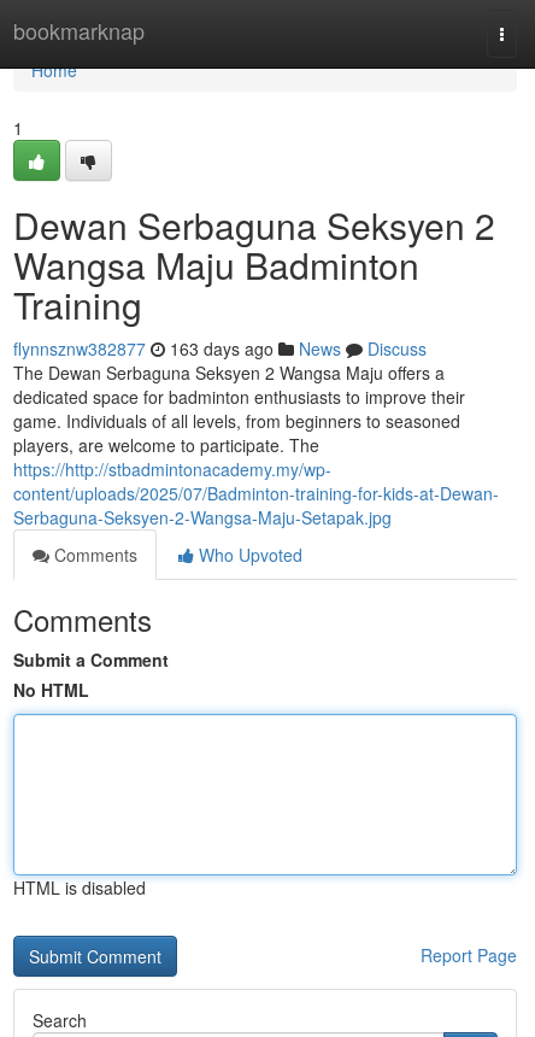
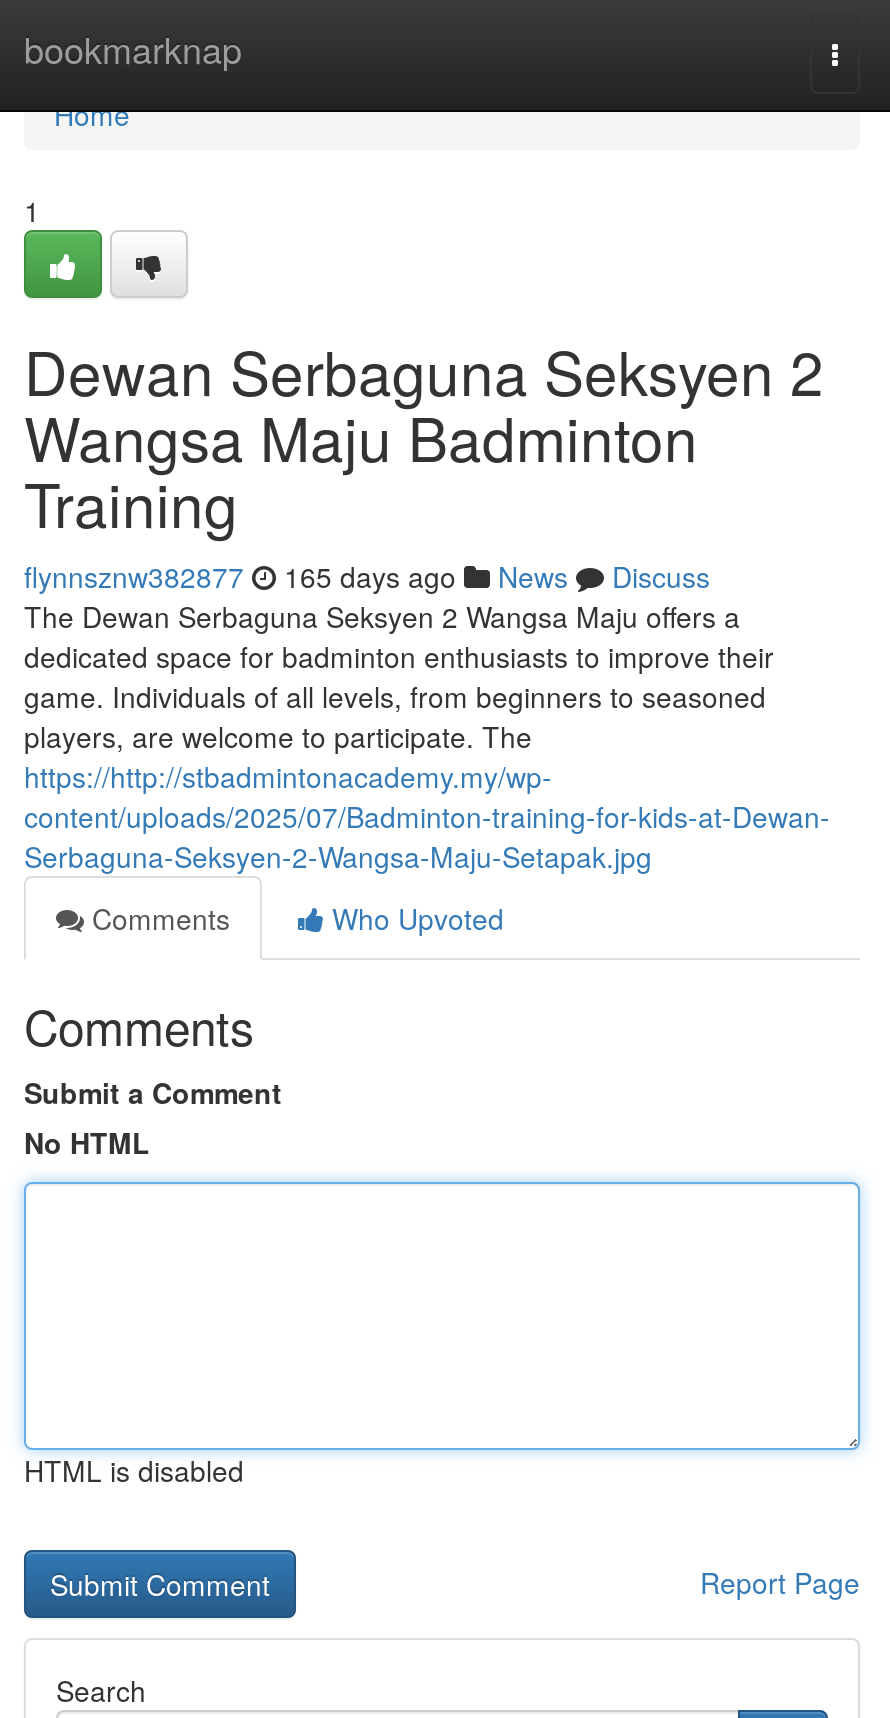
- flynnsznw382877 163 days ago News Discuss
+ flynnsznw382877 165 days ago News Discuss
